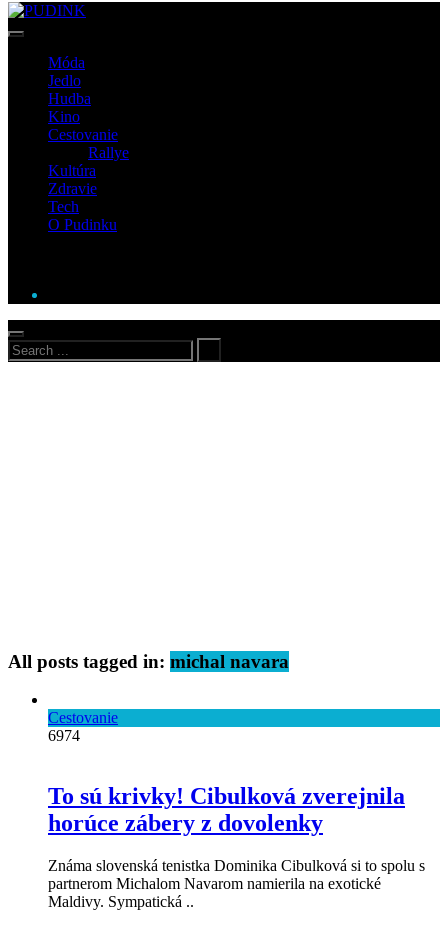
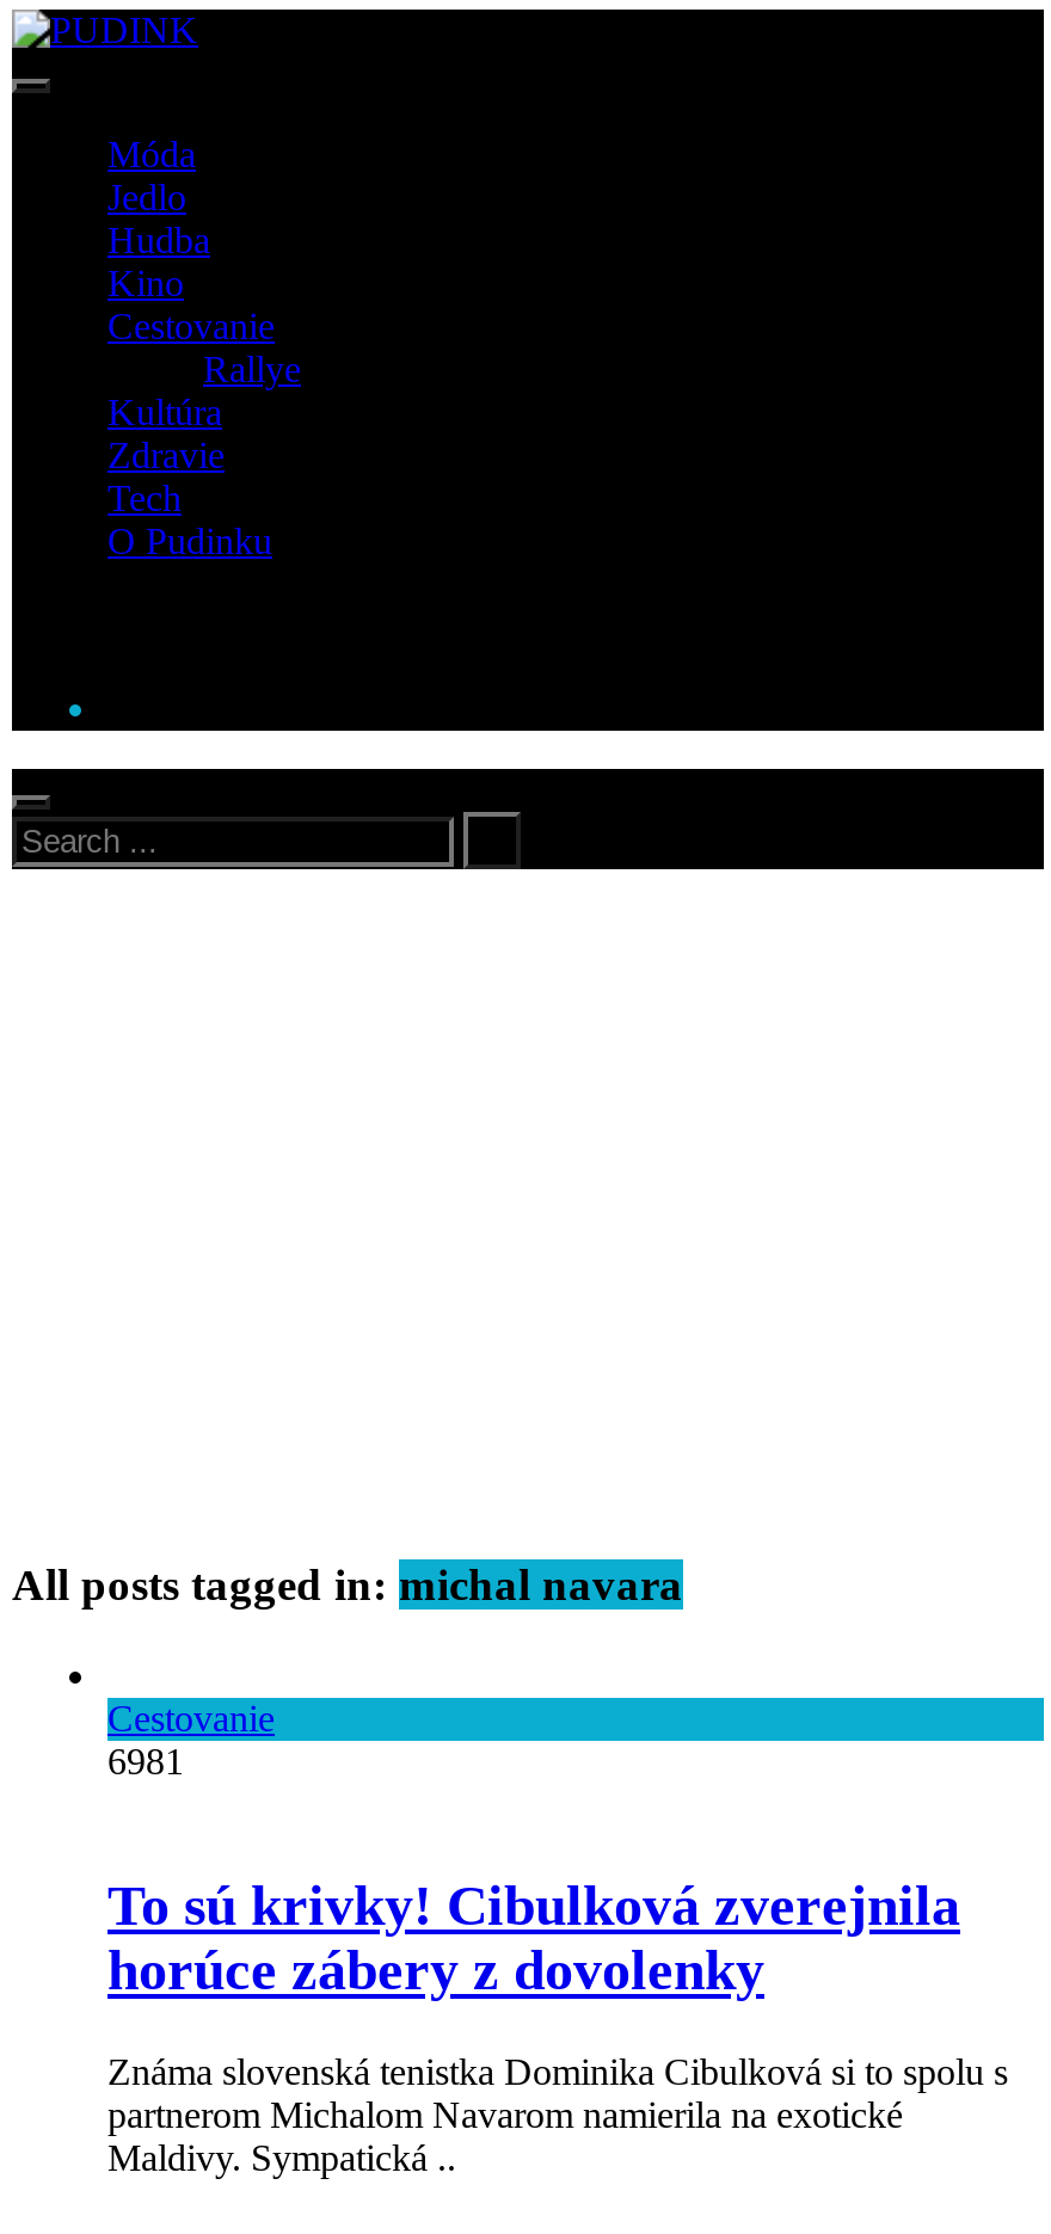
- 6974
+ 6981
